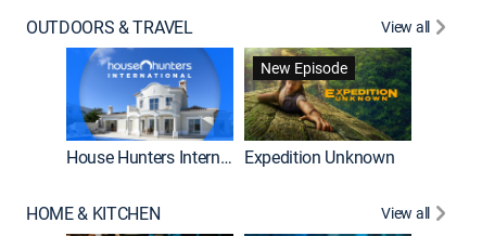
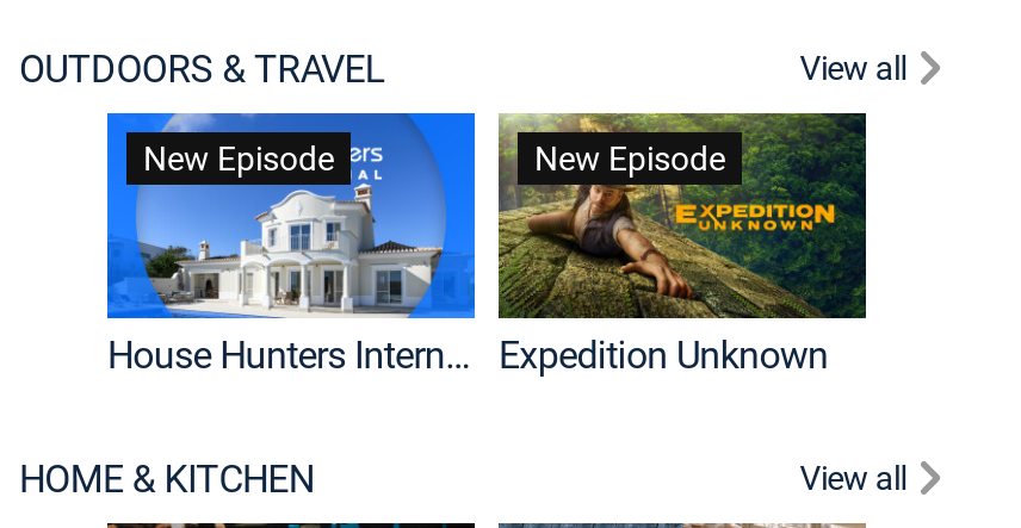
+ New Episode
